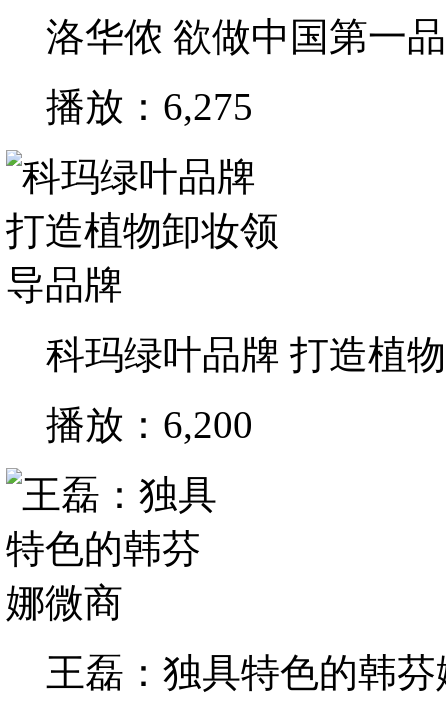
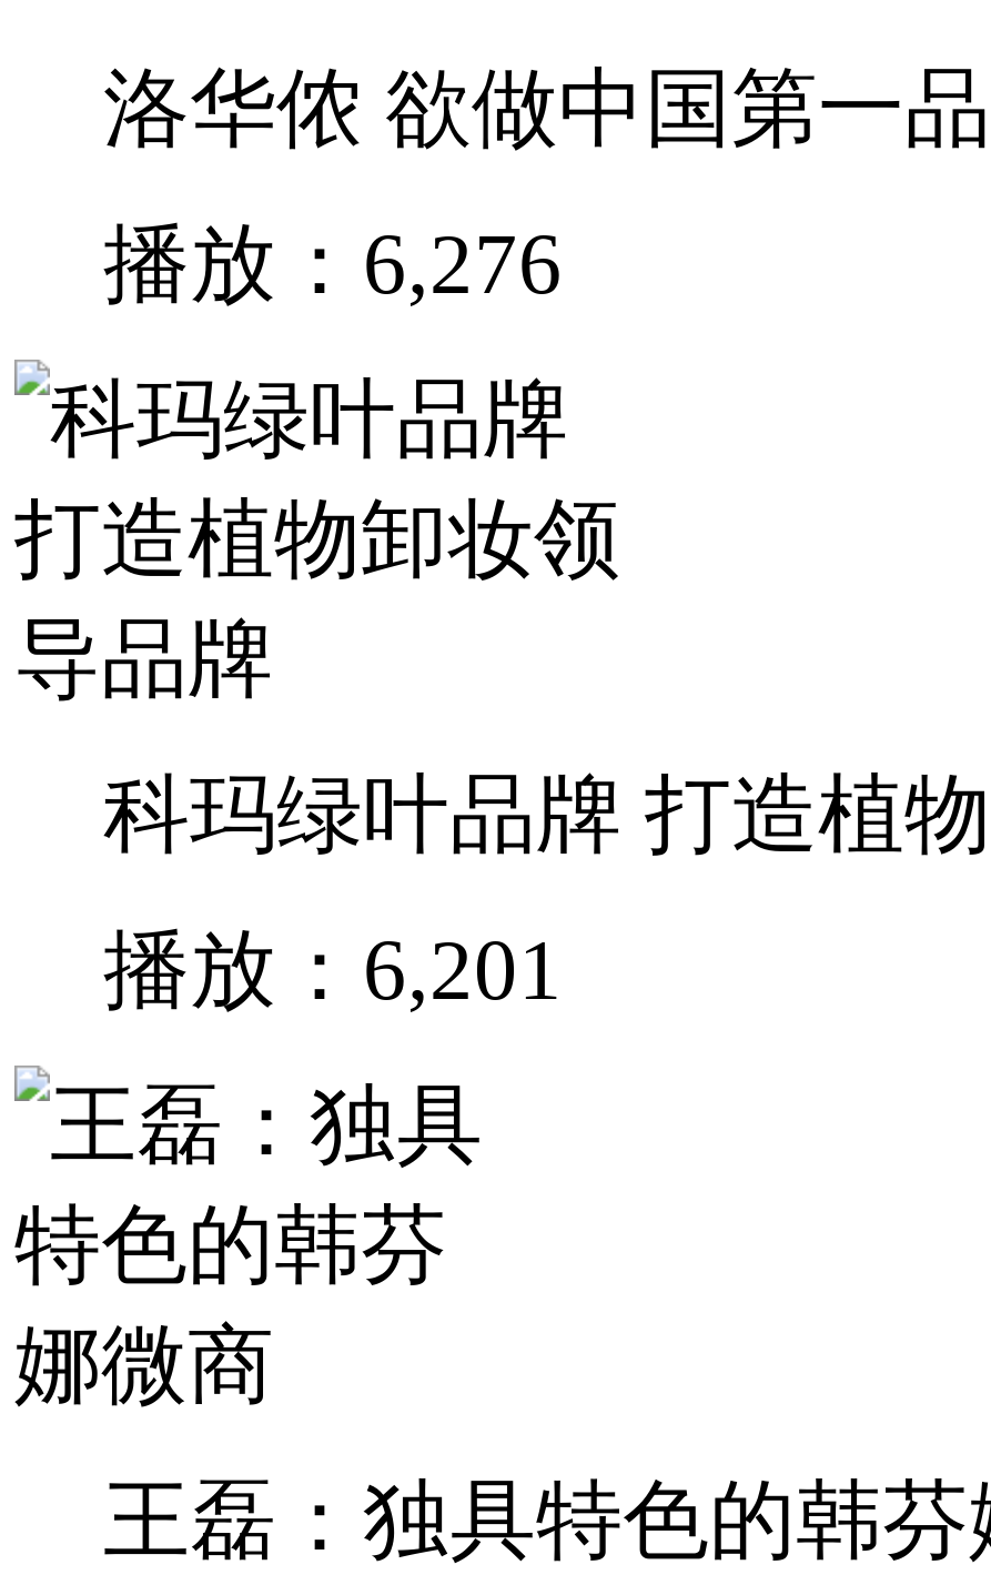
- 播放：6,275
+ 播放：6,276

- 播放：6,200
+ 播放：6,201
